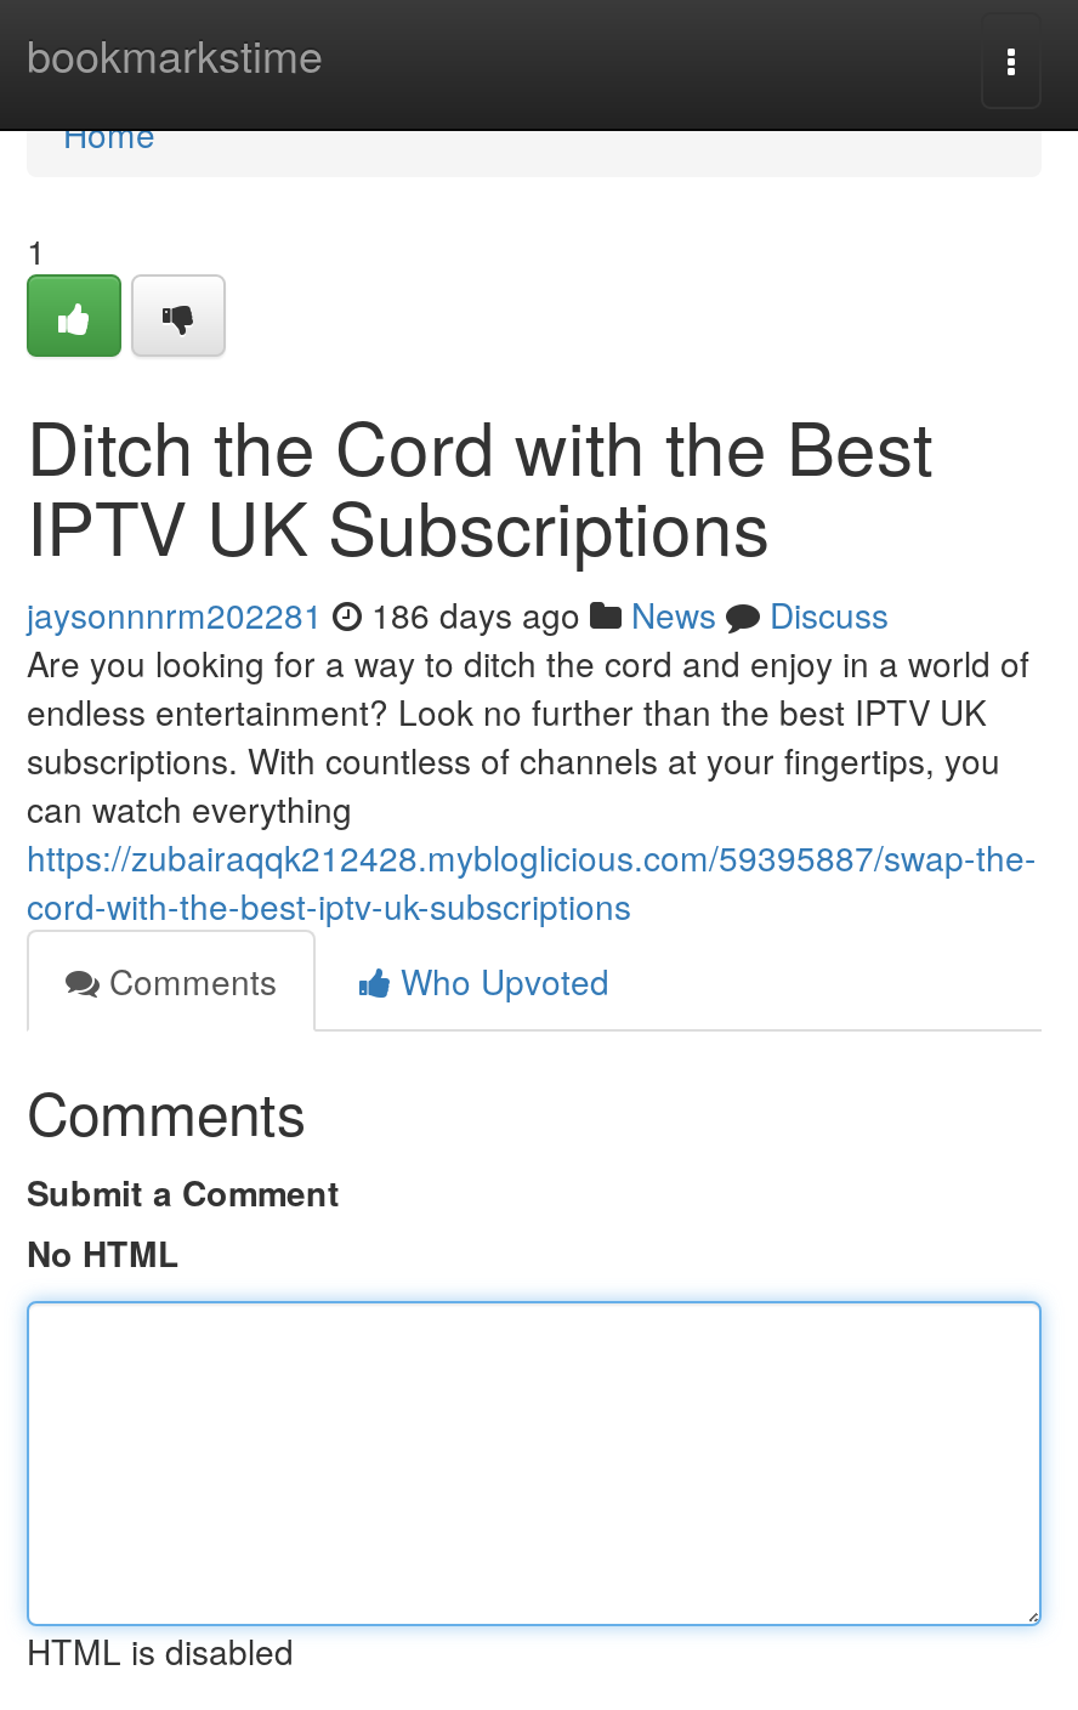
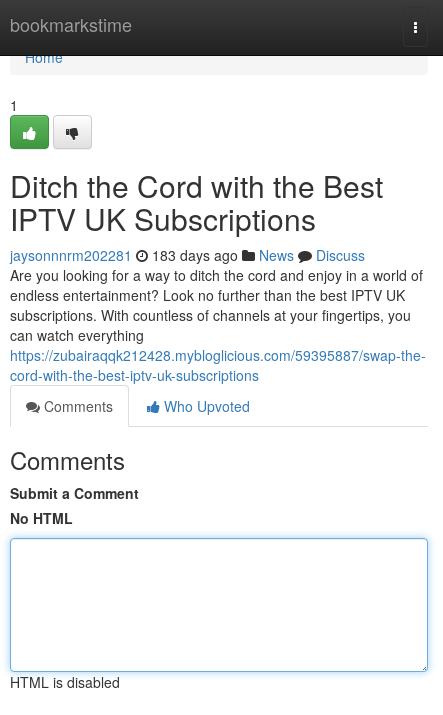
- jaysonnnrm202281 186 days ago News Discuss
+ jaysonnnrm202281 183 days ago News Discuss
